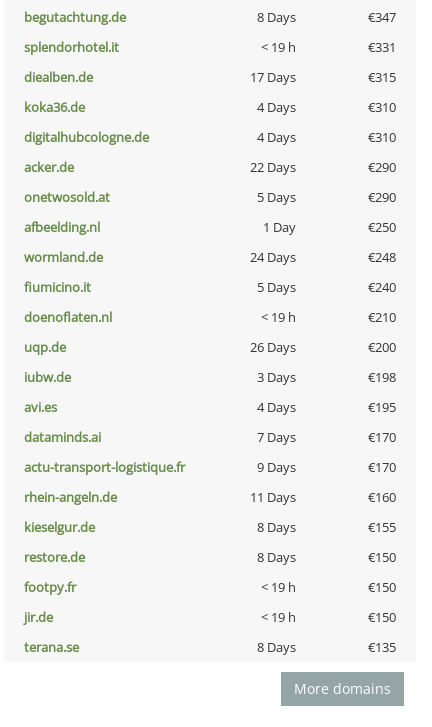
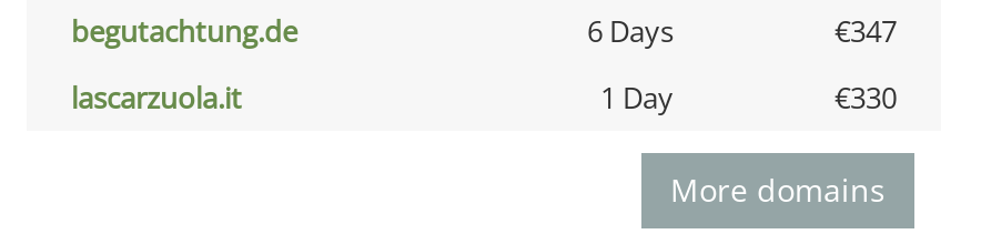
- 8 Days
+ 6 Days

- splendorhotel.it
- < 19 h
- €331
- diealben.de
- 17 Days
- €315
- koka36.de
- 4 Days
- €310
- digitalhubcologne.de
- 4 Days
- €310
- acker.de
- 22 Days
- €290
- onetwosold.at
- 5 Days
- €290
- afbeelding.nl
+ lascarzuola.it

- €250
- wormland.de
- 24 Days
- €248
- fiumicino.it
- 5 Days
- €240
- doenoflaten.nl
- < 19 h
- €210
- uqp.de
- 26 Days
- €200
- iubw.de
- 3 Days
- €198
- avi.es
- 4 Days
- €195
- dataminds.ai
- 7 Days
- €170
- actu-transport-logistique.fr
- 9 Days
- €170
- rhein-angeln.de
- 11 Days
- €160
- kieselgur.de
- 8 Days
- €155
- restore.de
- 8 Days
- €150
- footpy.fr
- < 19 h
- €150
- jir.de
- < 19 h
- €150
- terana.se
- 8 Days
- €135
+ €330
